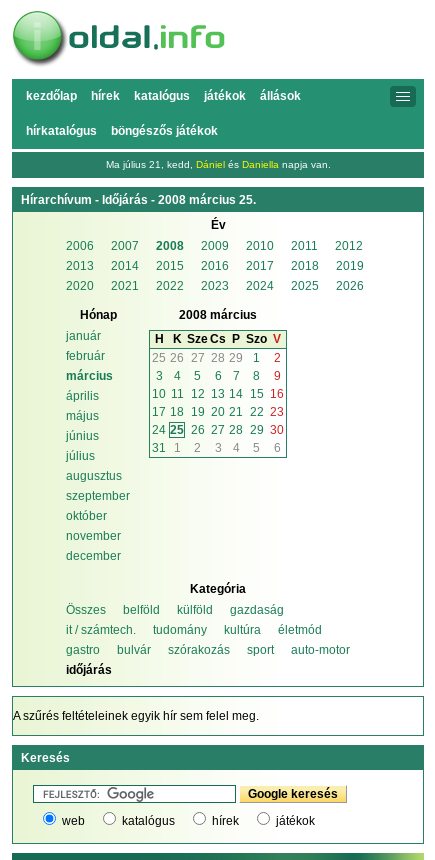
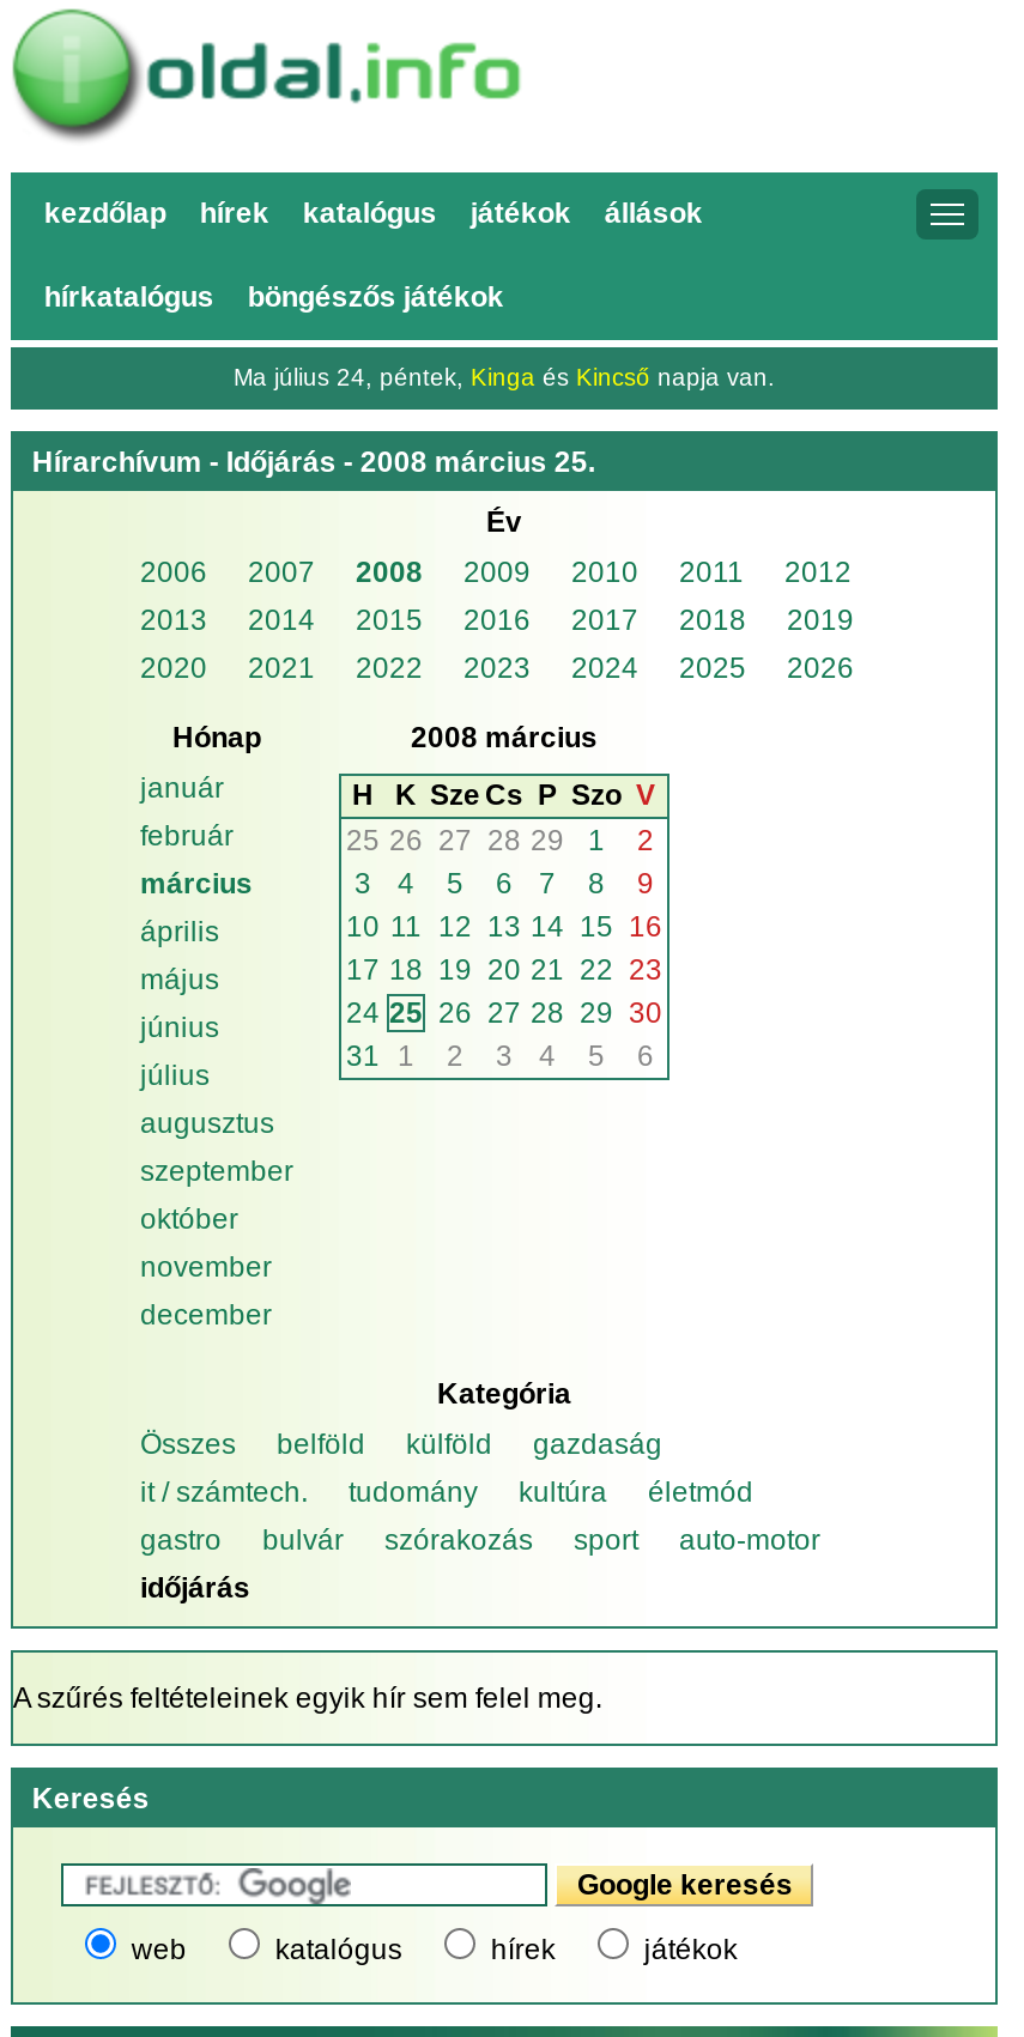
- Ma július 21, kedd, Dániel és Daniella napja van.
+ Ma július 24, péntek, Kinga és Kincső napja van.
